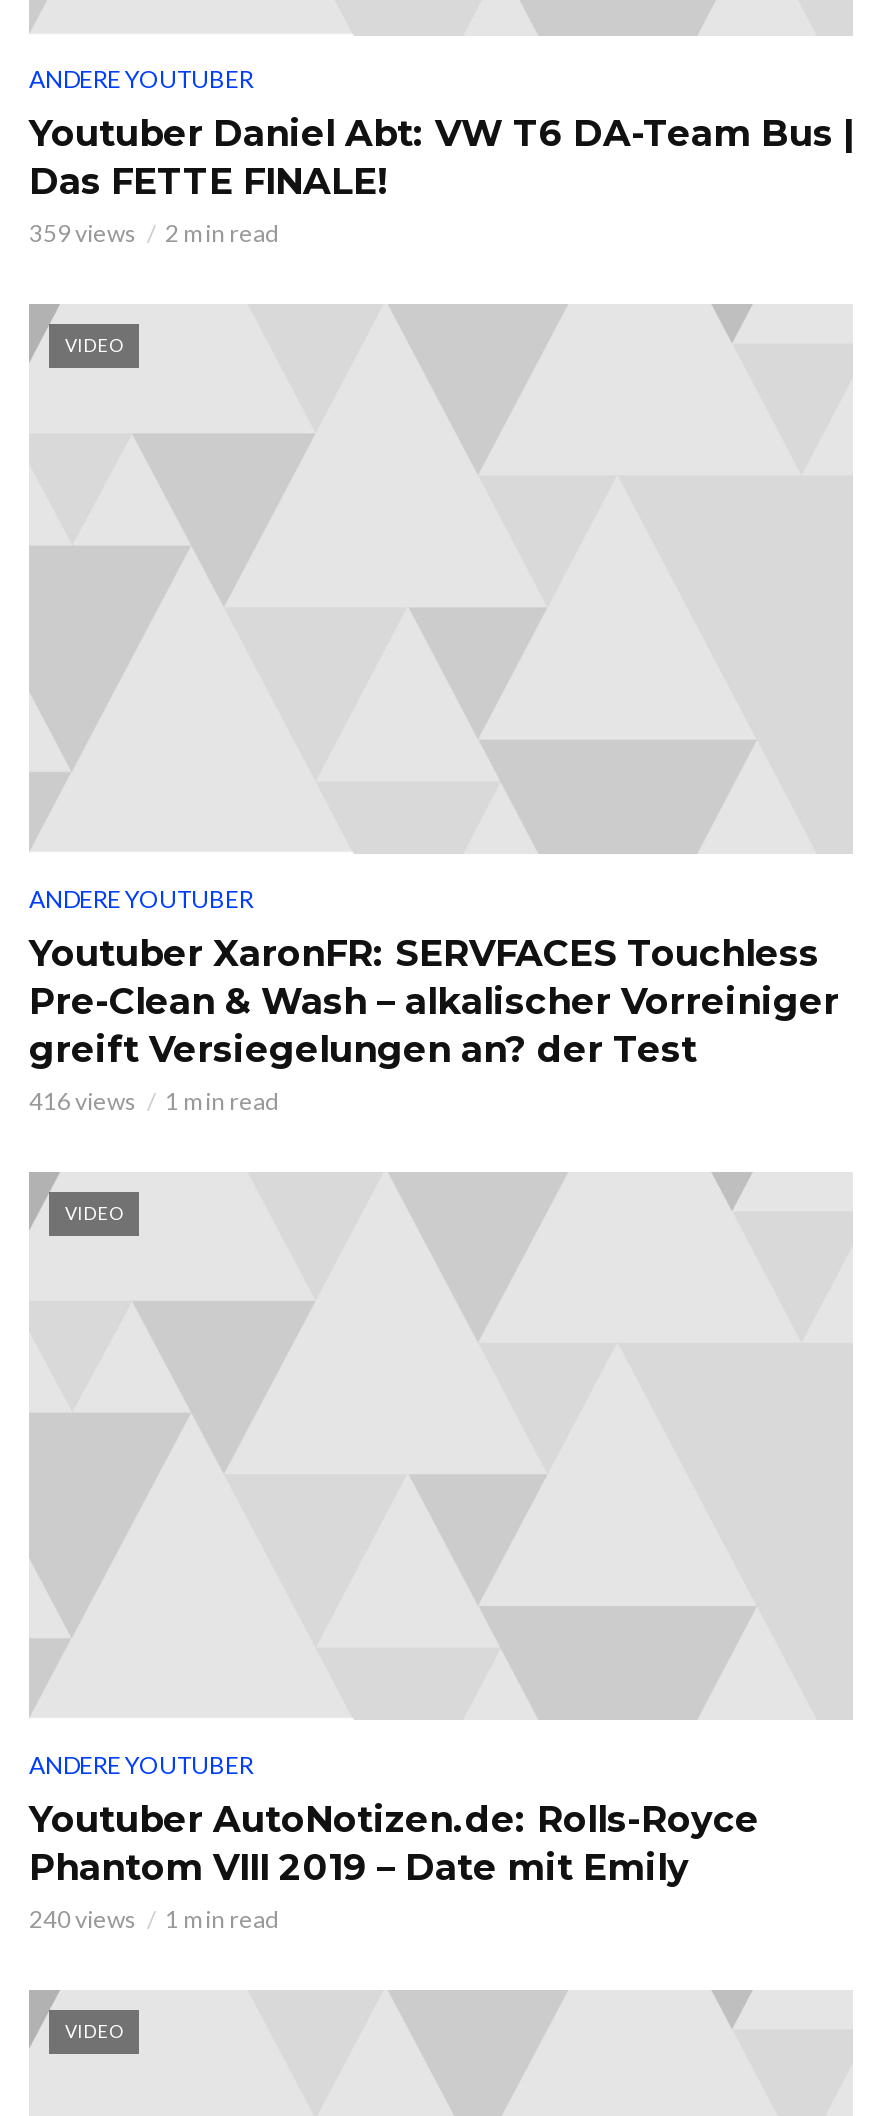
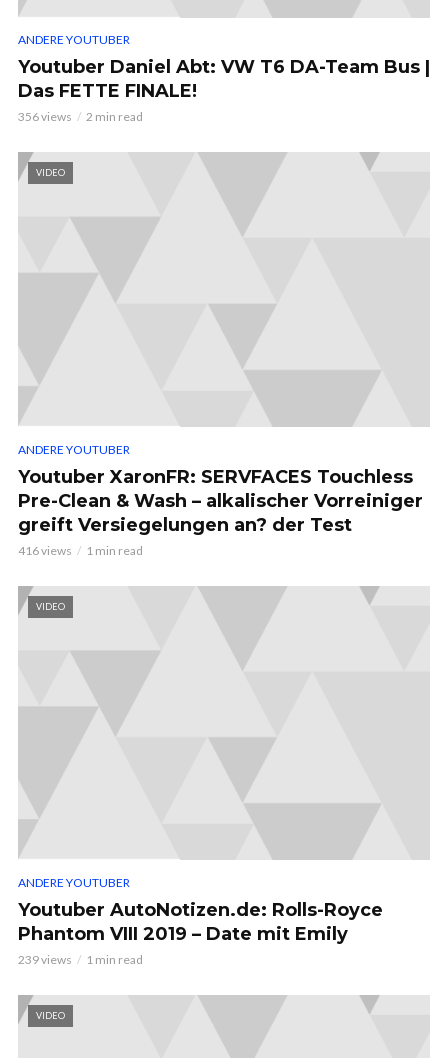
- 359 views 2 min read
+ 356 views 2 min read

- 240 views 1 min read
+ 239 views 1 min read
